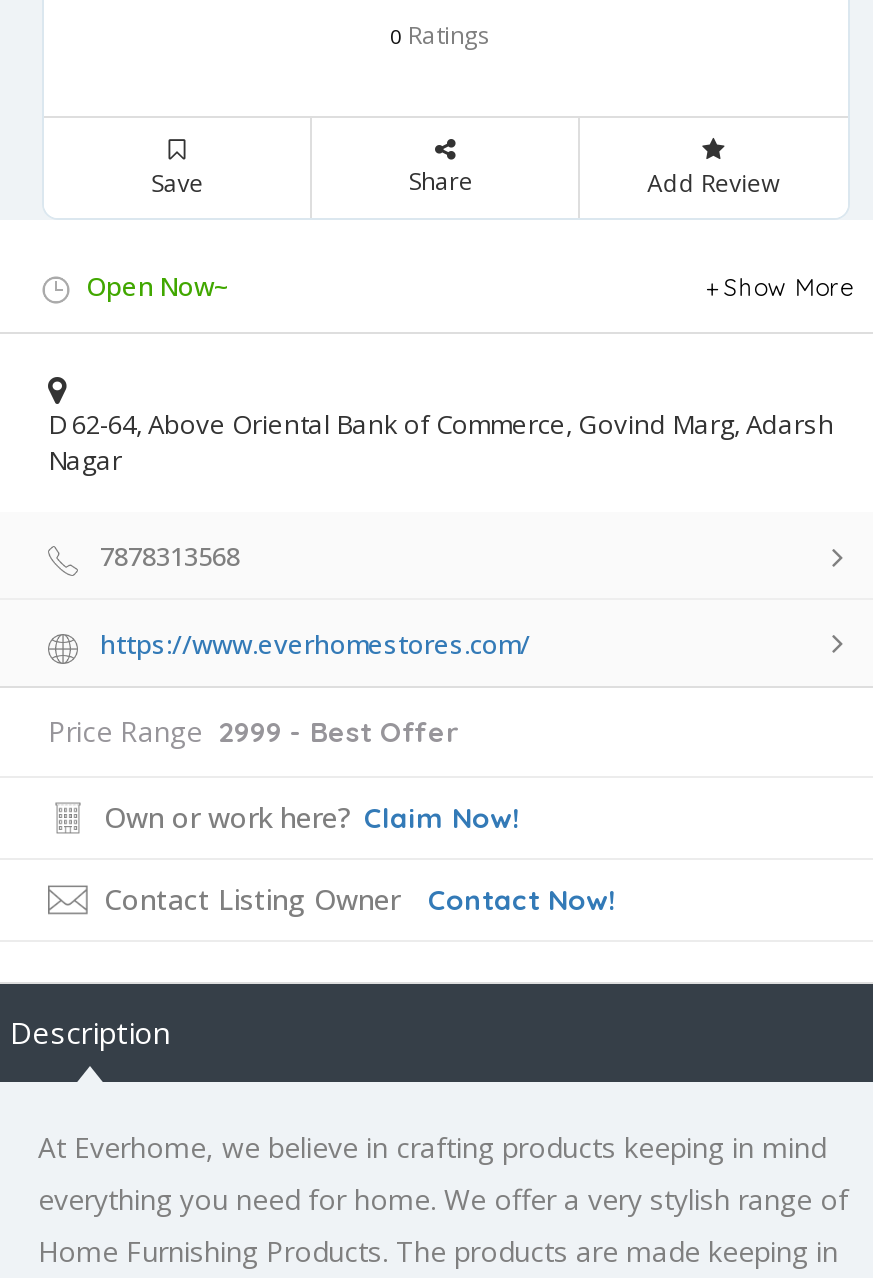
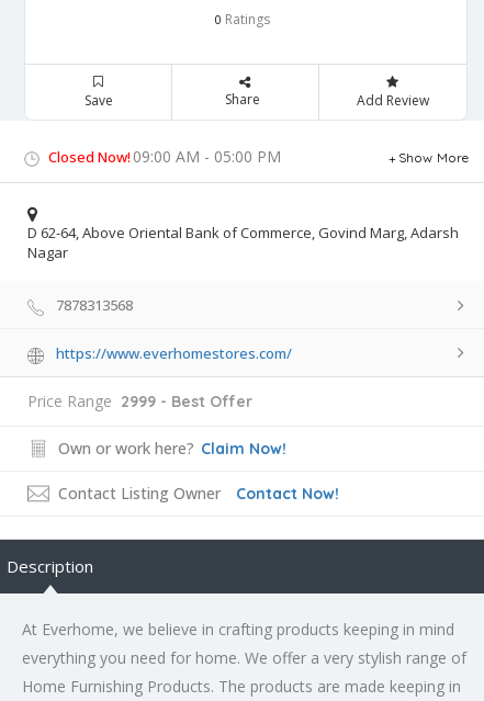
- Open Now~
+ Closed Now! 09:00 AM - 05:00 PM
